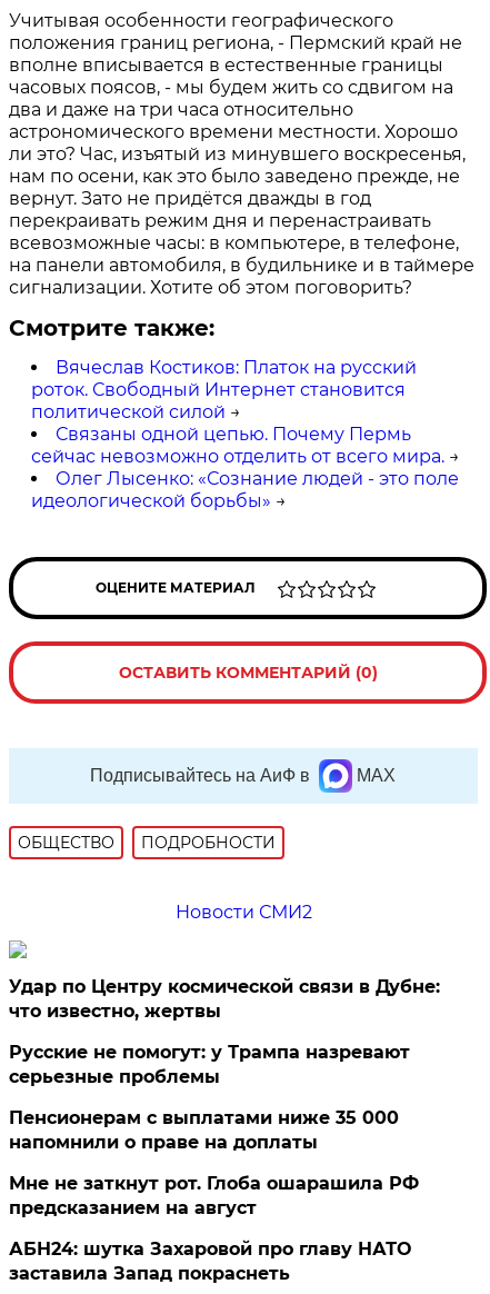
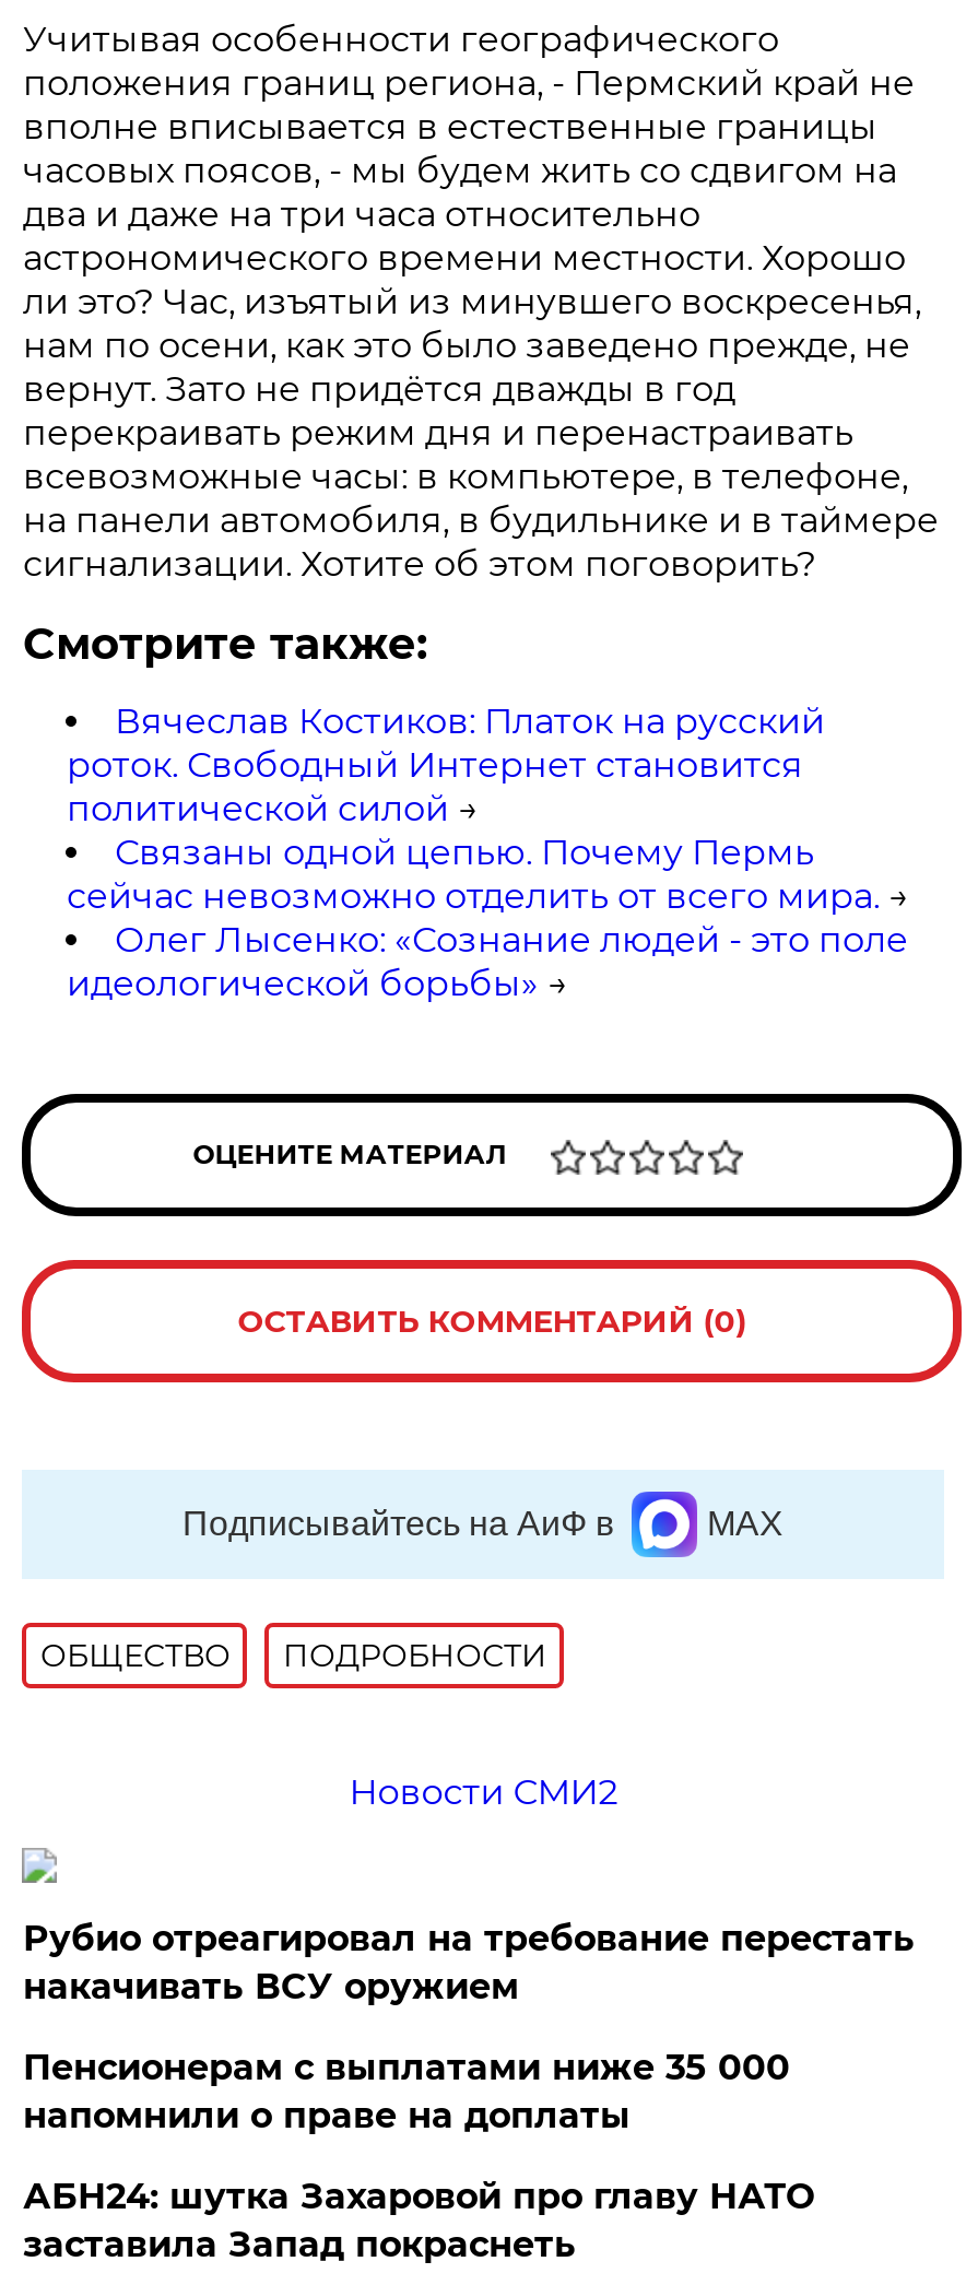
- Удар по Центру космической связи в Дубне:
- что известно, жертвы
- Русские не помогут: у Трампа назревают
- серьезные проблемы
+ Рубио отреагировал на требование перестать
+ накачивать ВСУ оружием

- Мне не заткнут рот. Глоба ошарашила РФ
- предсказанием на август
